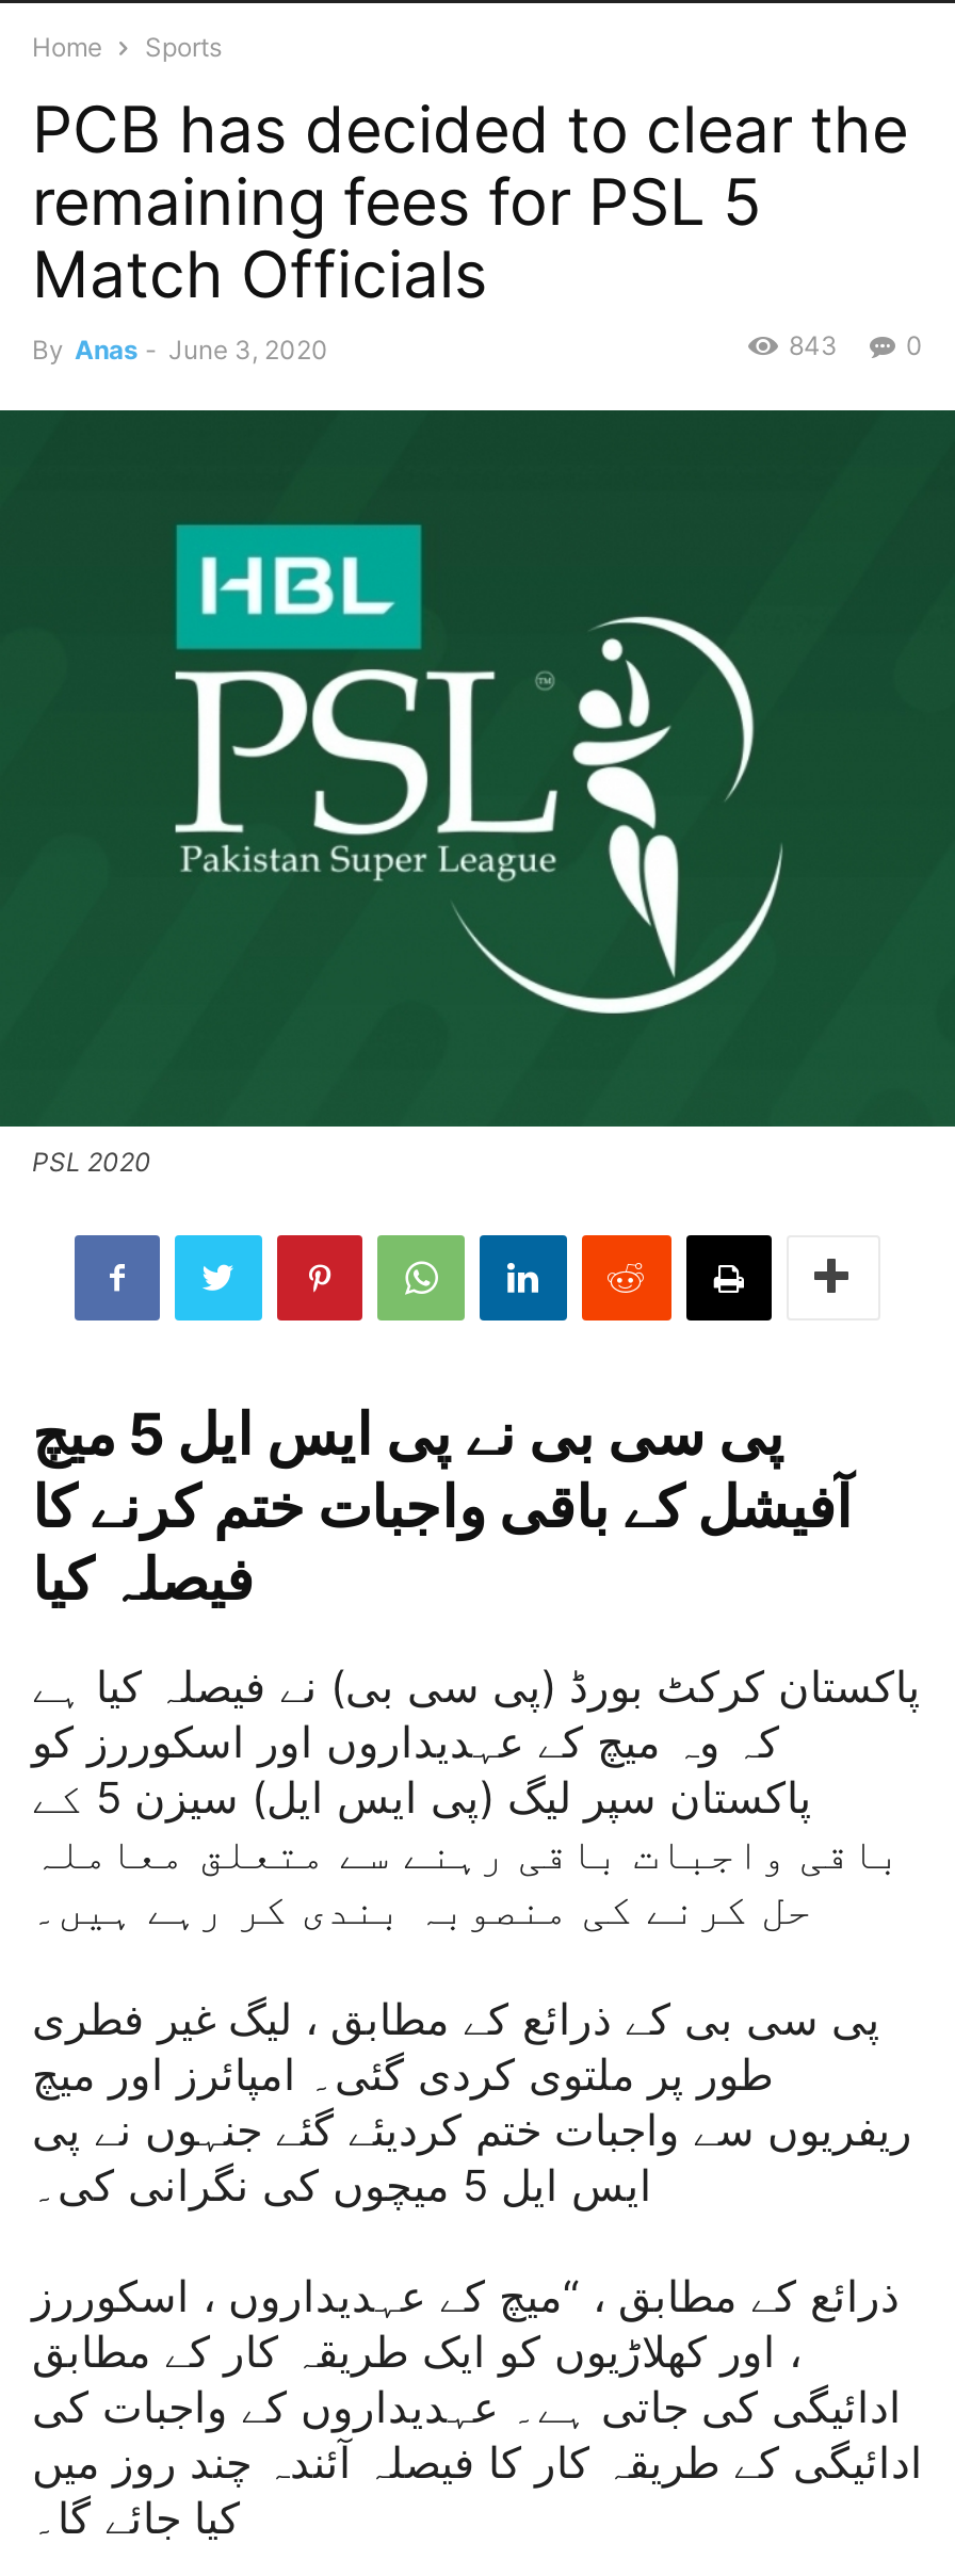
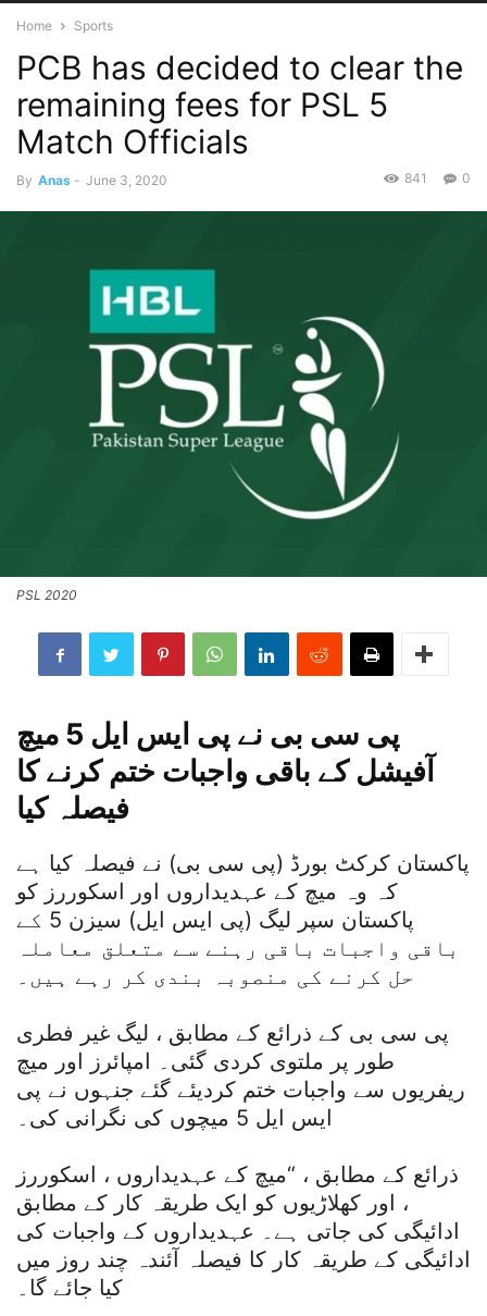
- 843
+ 841
